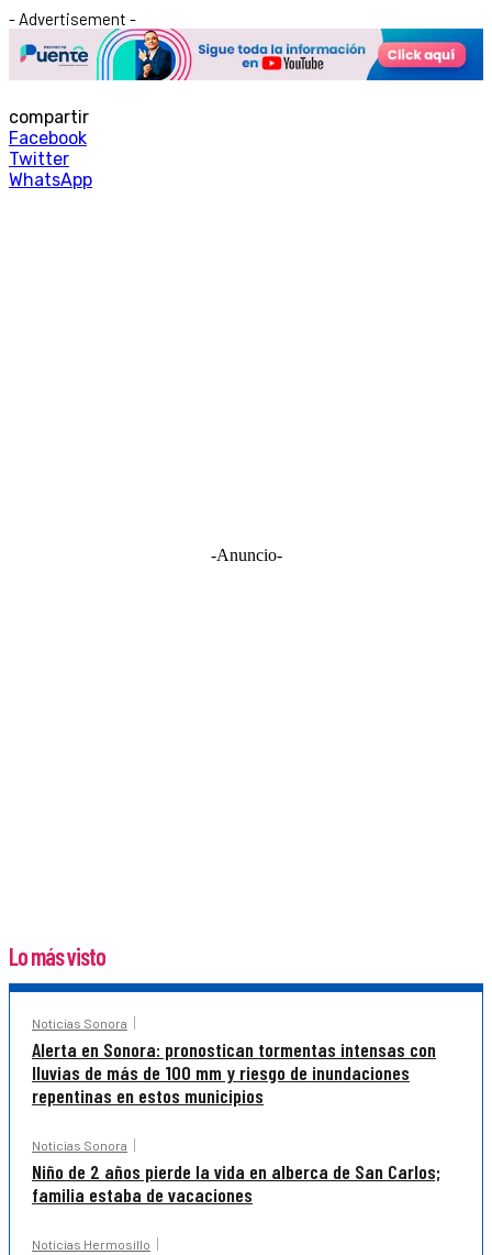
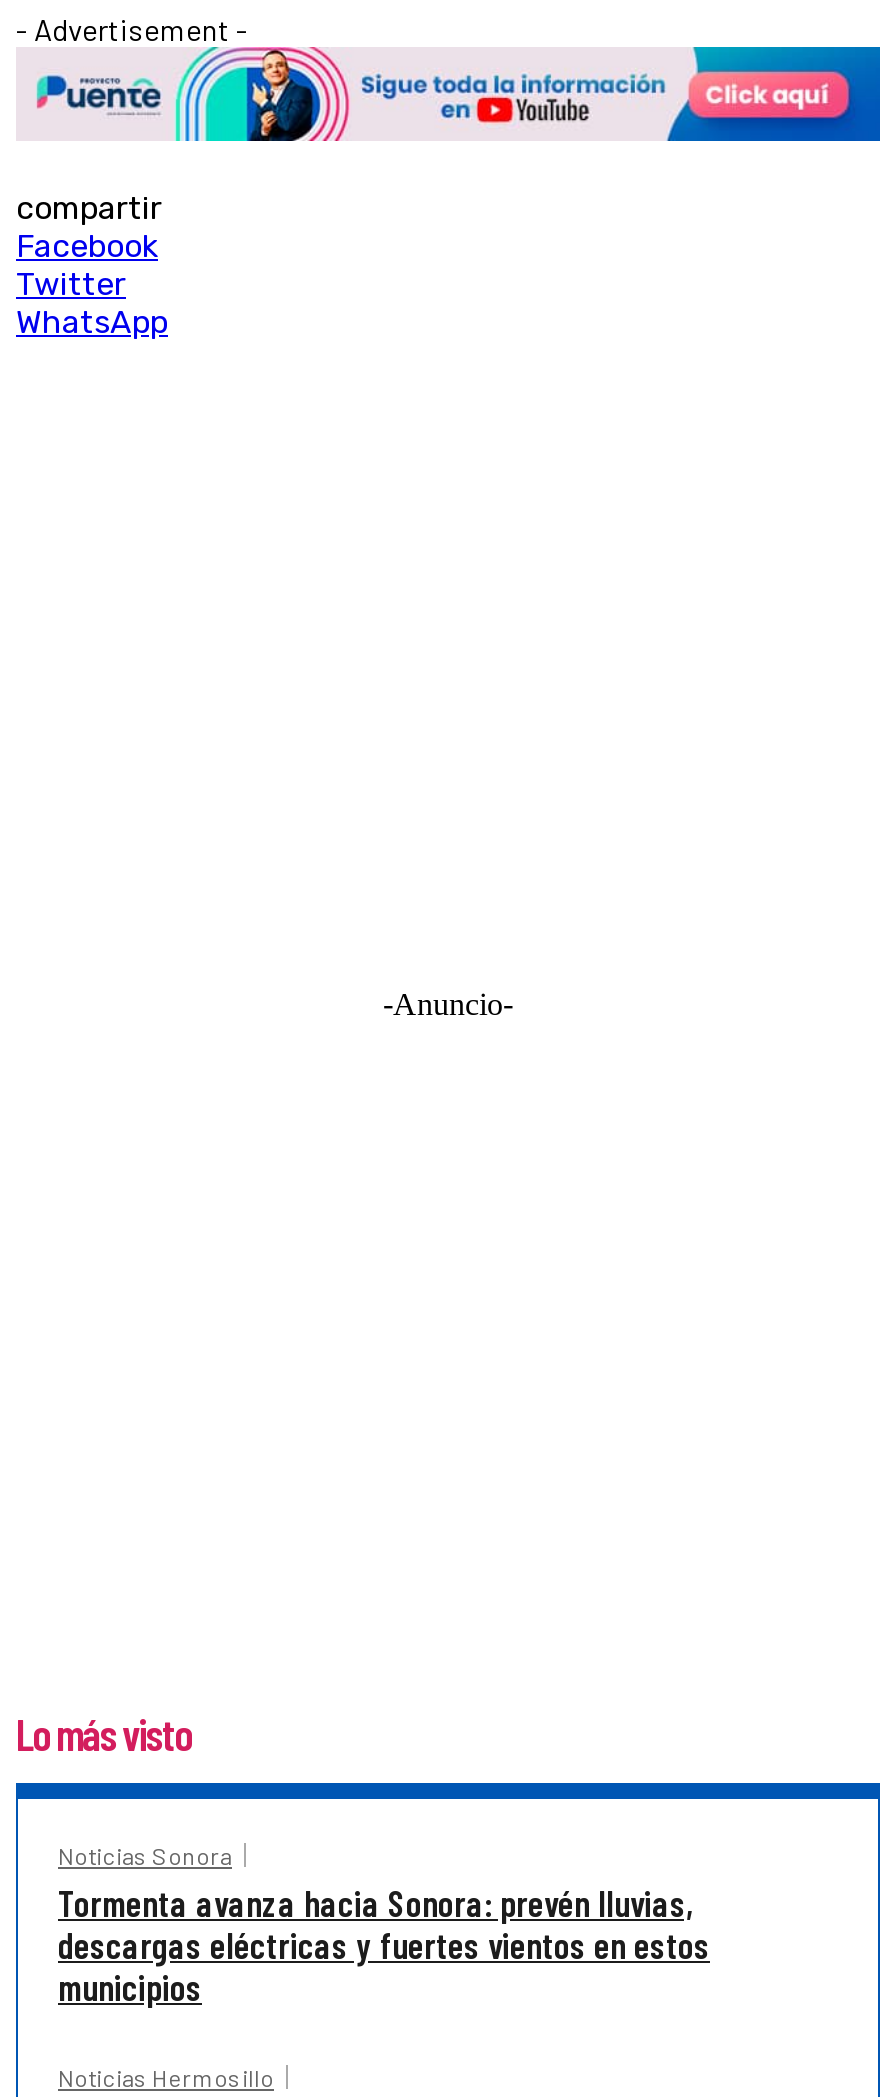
- Alerta en Sonora: pronostican tormentas intensas con
- lluvias de más de 100 mm y riesgo de inundaciones
- repentinas en estos municipios
- Noticias Sonora
- Niño de 2 años pierde la vida en alberca de San Carlos;
- familia estaba de vacaciones
+ Tormenta avanza hacia Sonora: prevén lluvias,
+ descargas eléctricas y fuertes vientos en estos
+ municipios
